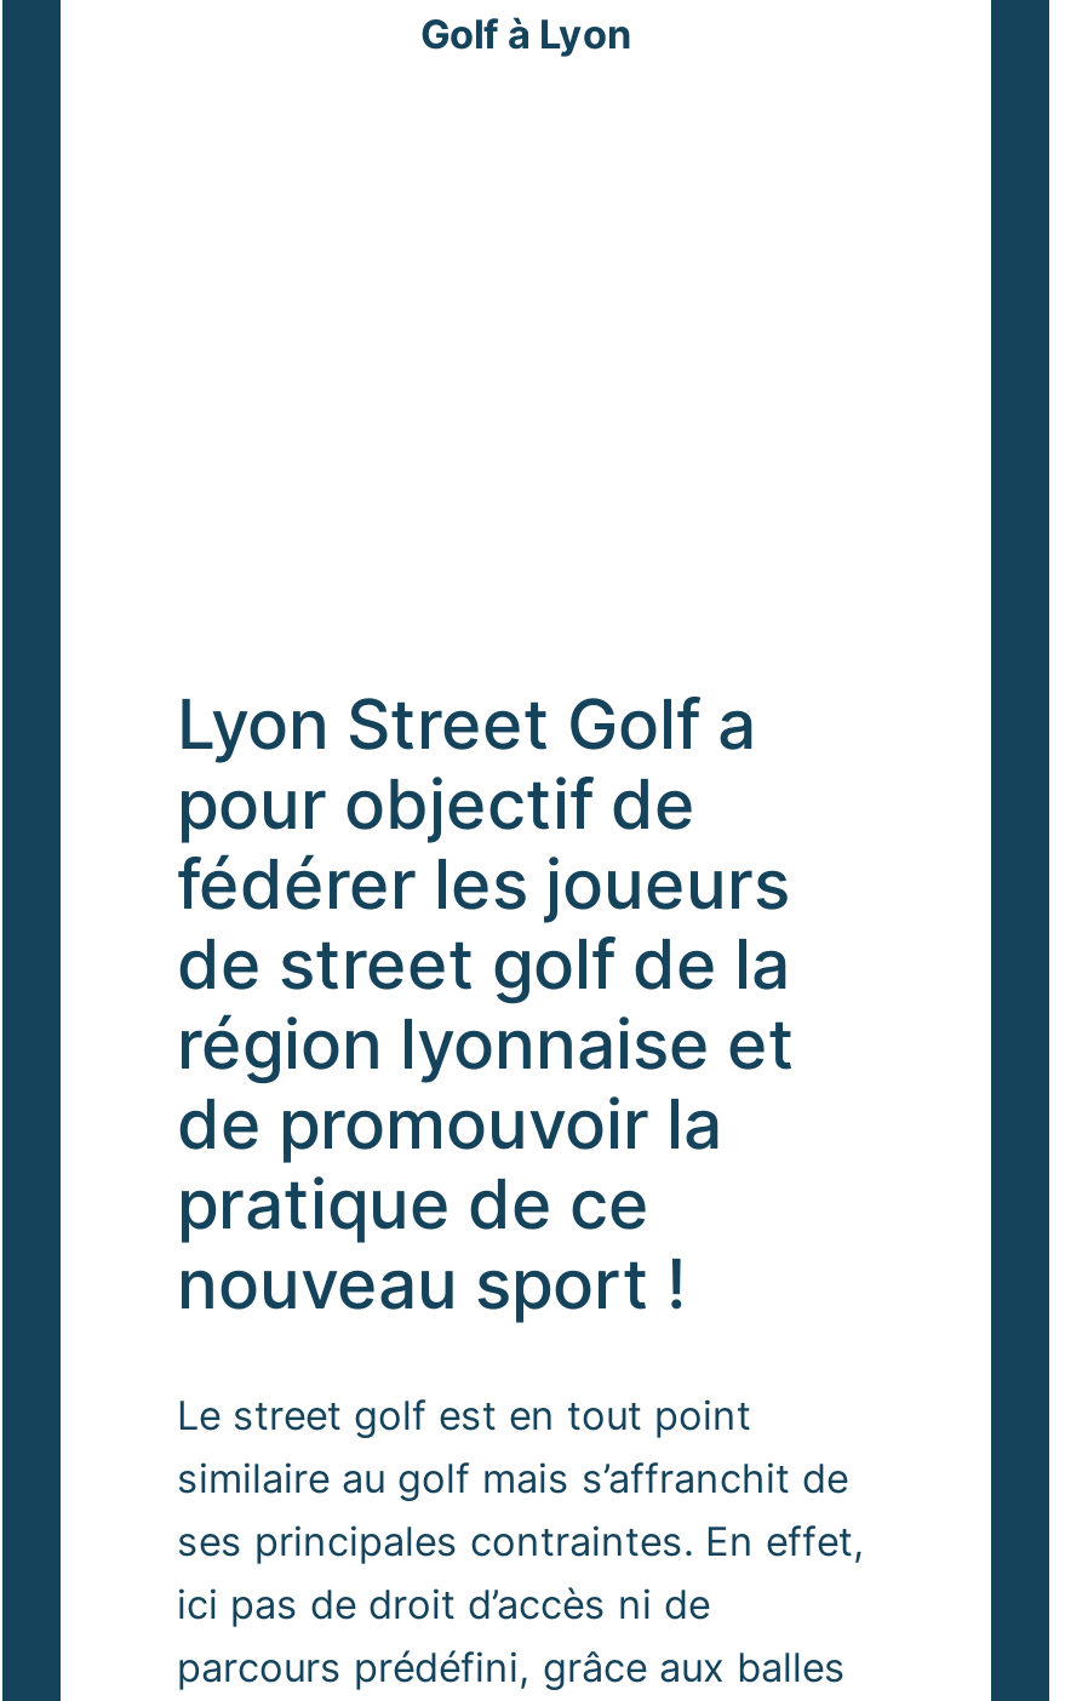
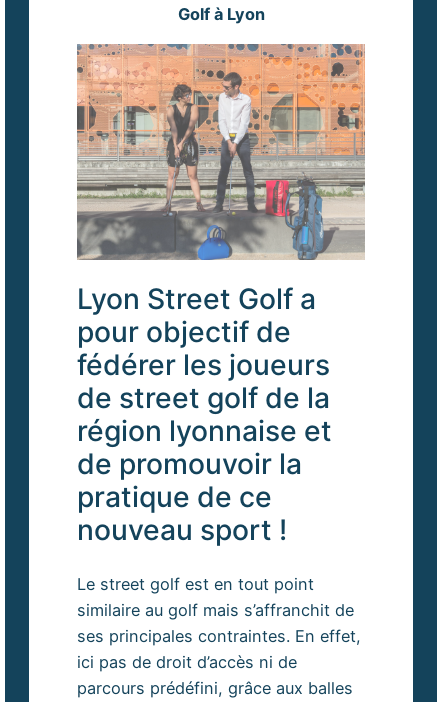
+ [image]
